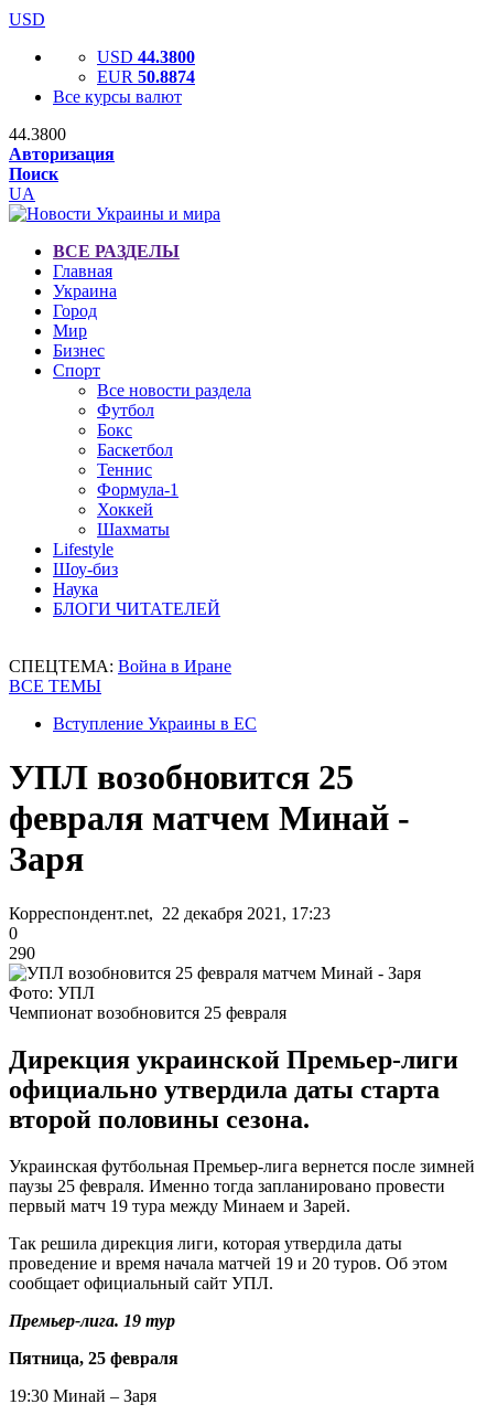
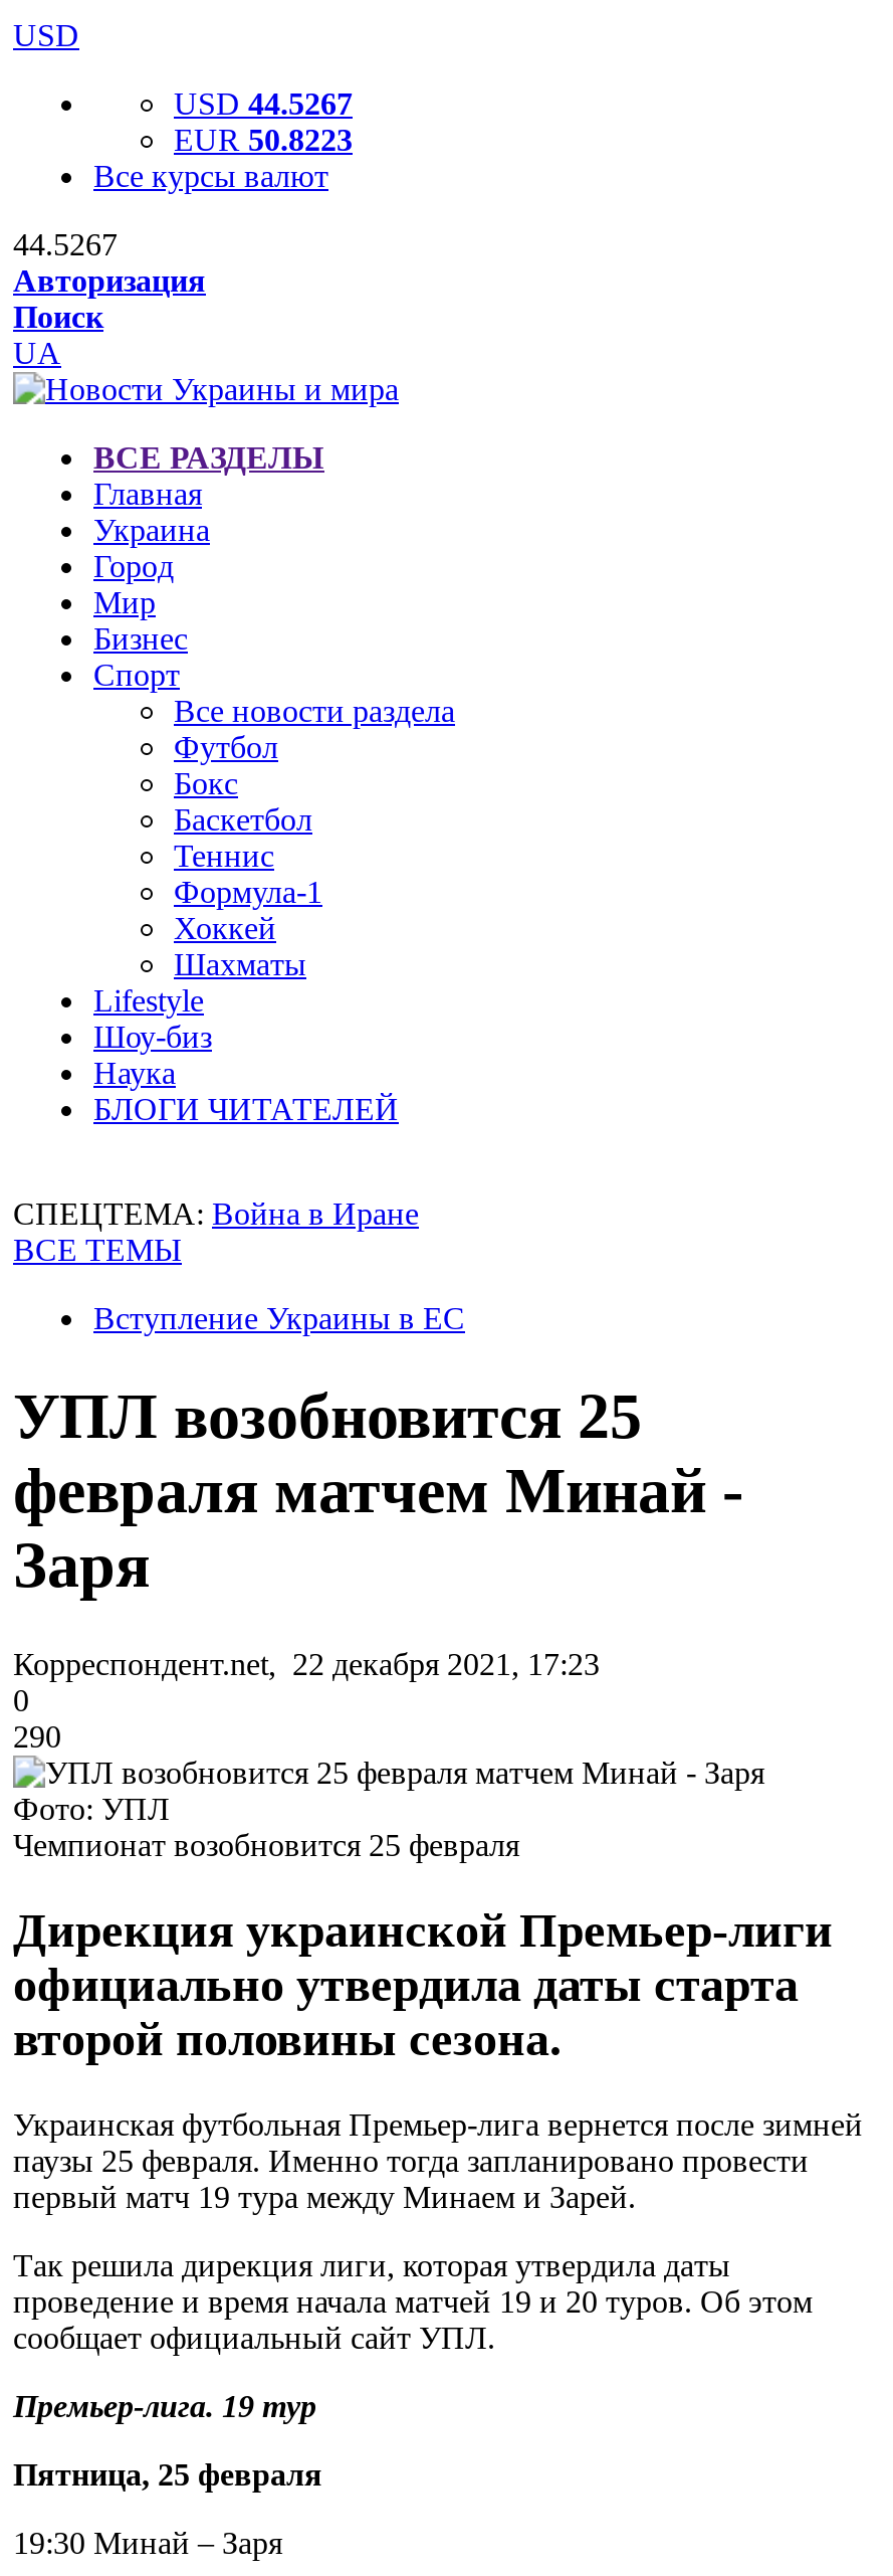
- USD 44.3800
+ USD 44.5267

- EUR 50.8874
+ EUR 50.8223

- 44.3800
+ 44.5267
